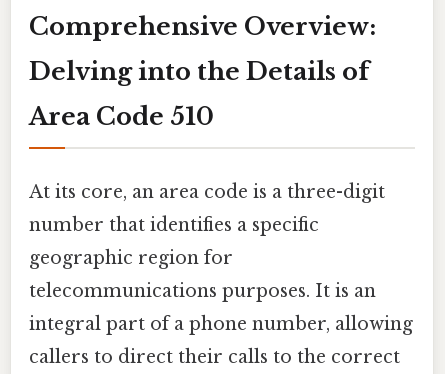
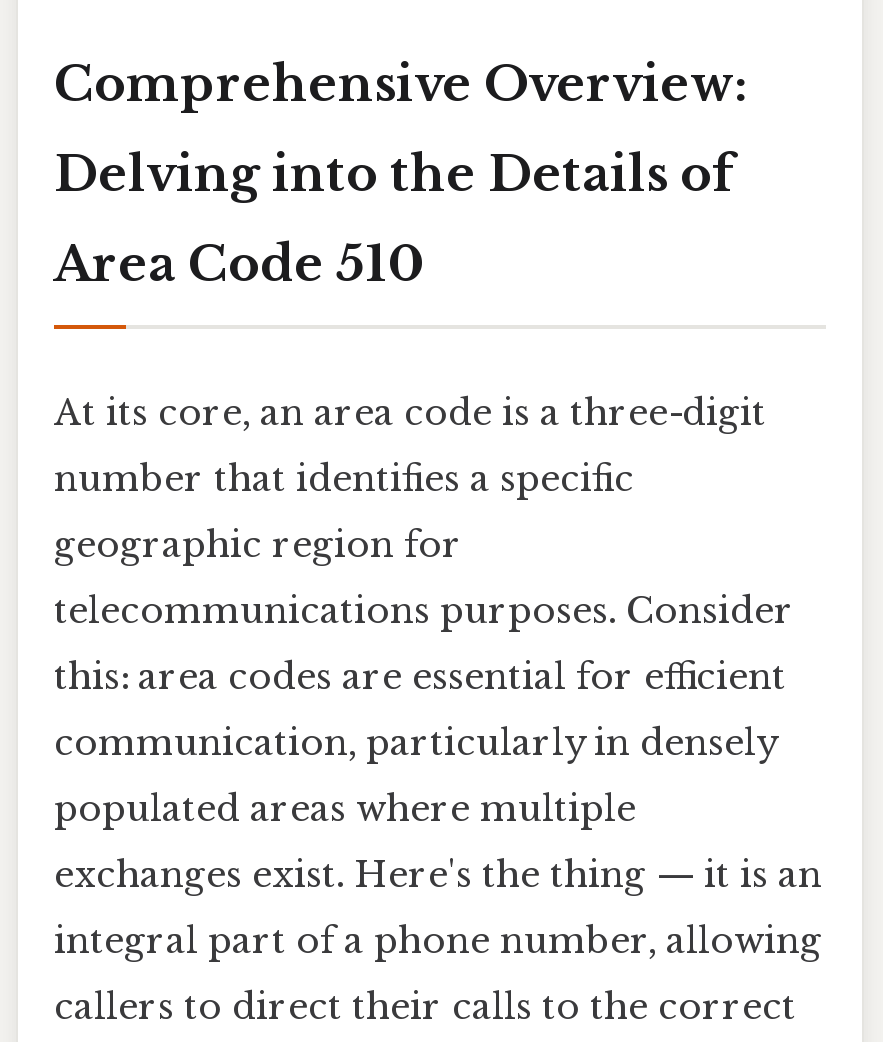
- telecommunications purposes. It is an
+ telecommunications purposes. Consider
+ this: area codes are essential for efficient
+ communication, particularly in densely
+ populated areas where multiple
+ exchanges exist. Here's the thing — it is an
